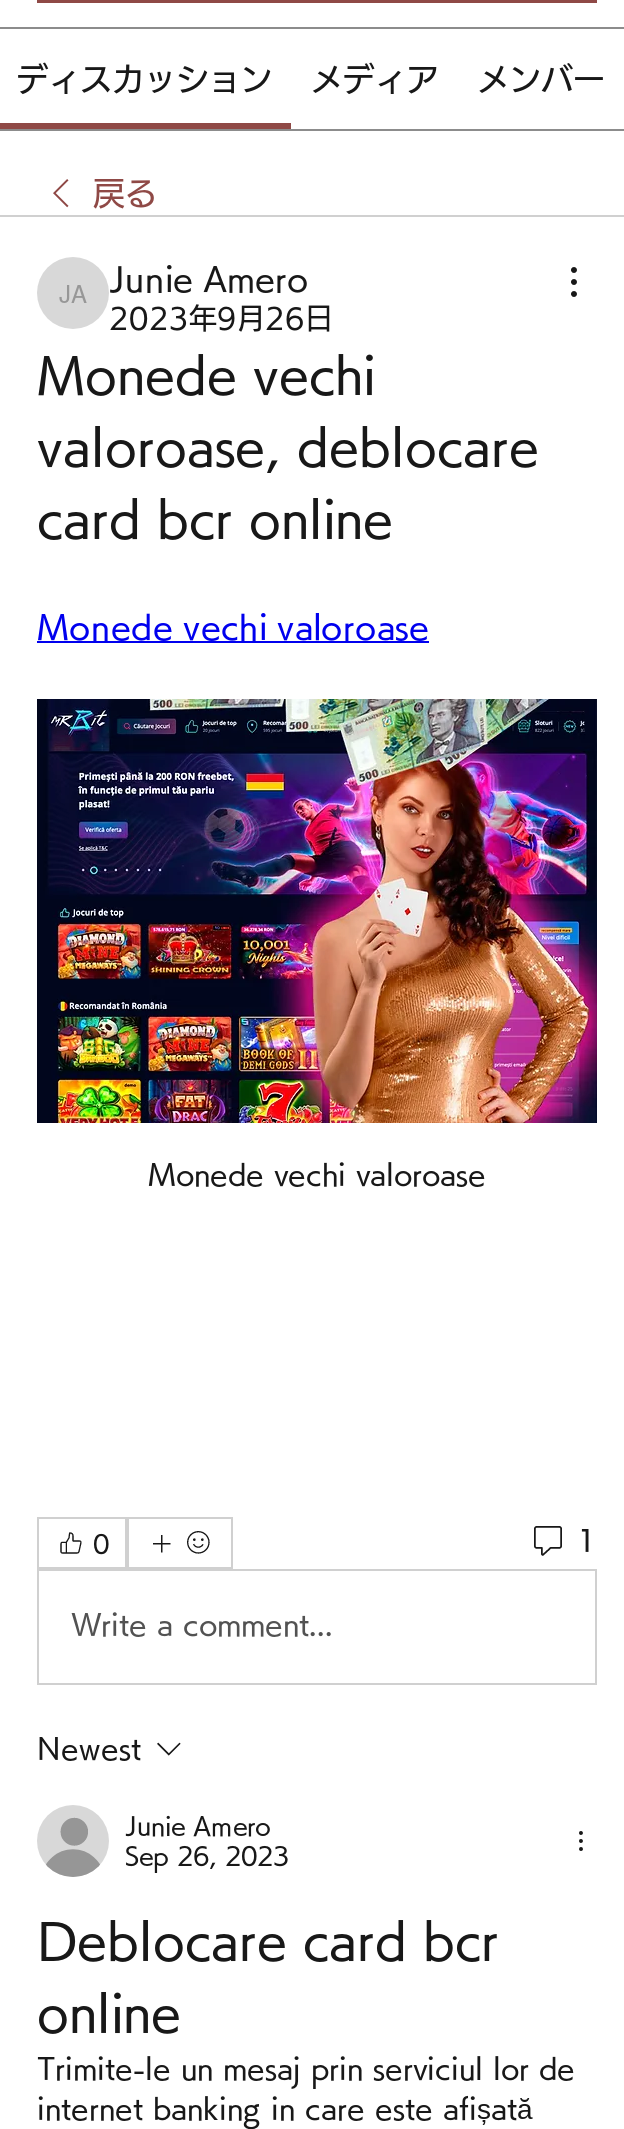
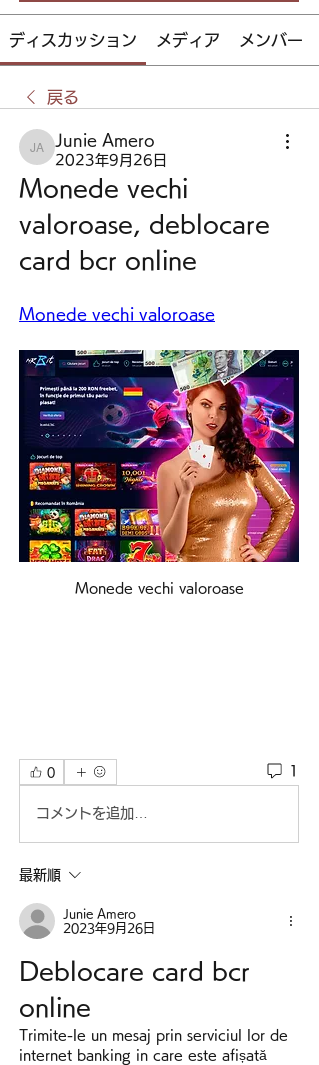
- Write a comment...
+ コメントを追加…

- Newest
+ 最新順

- Sep 26, 2023
+ 2023年9月26日
